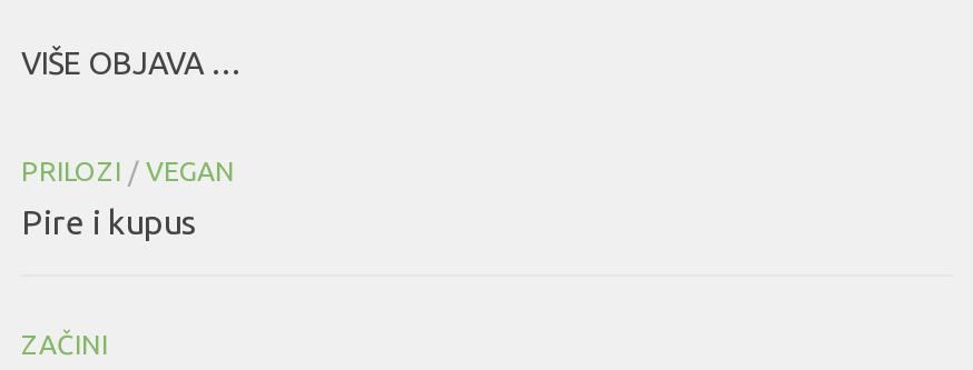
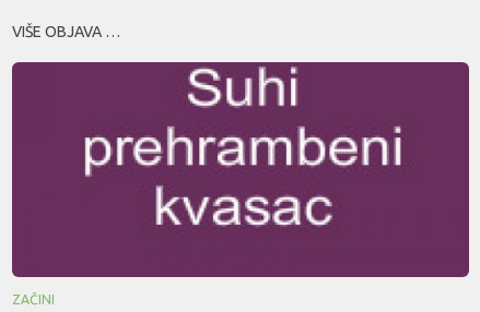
+ [image]

- PRILOZI / VEGAN
- Pire i kupus
